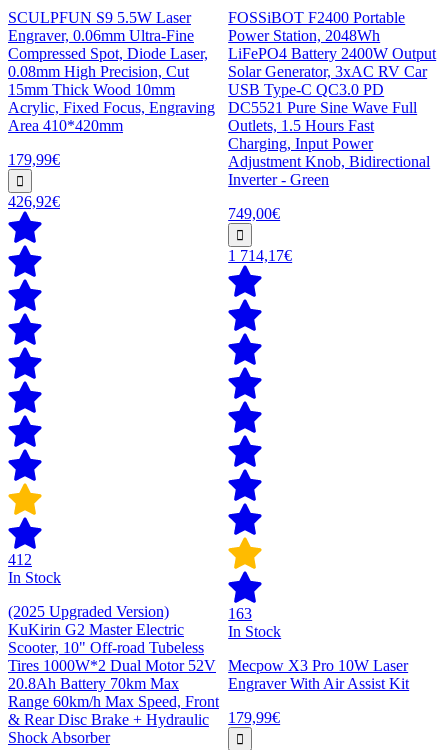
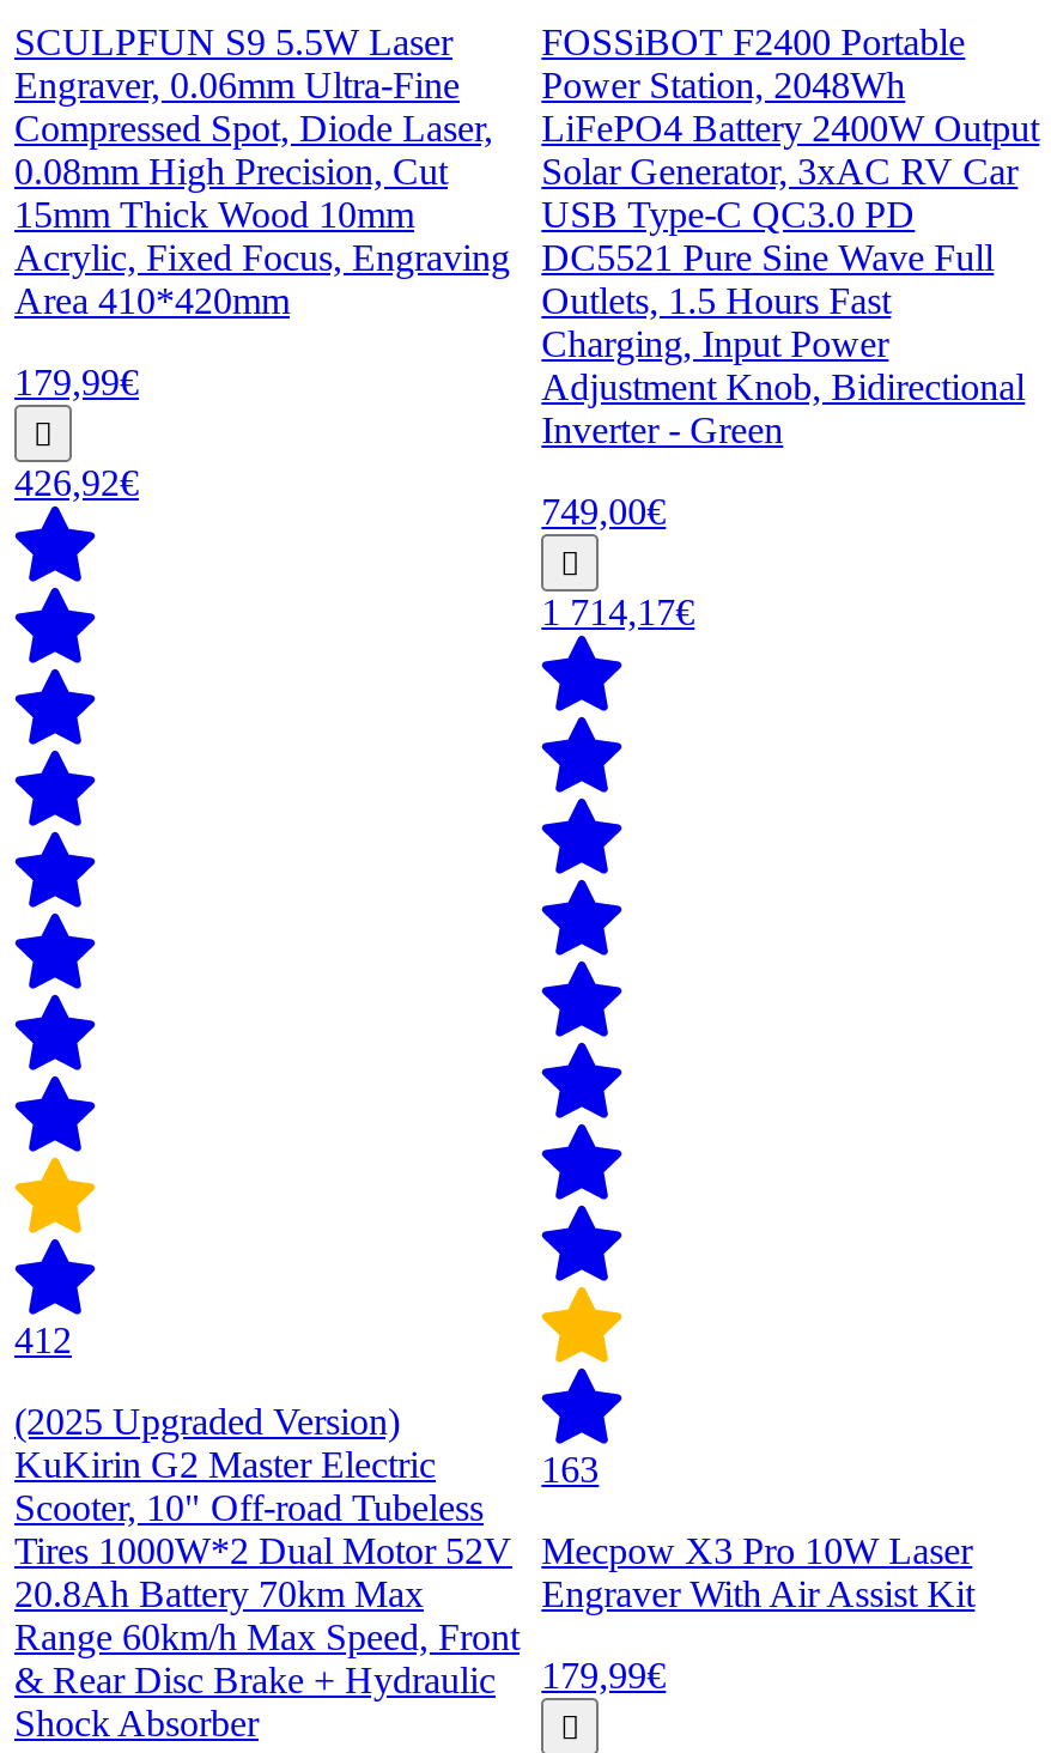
- In Stock

- In Stock
